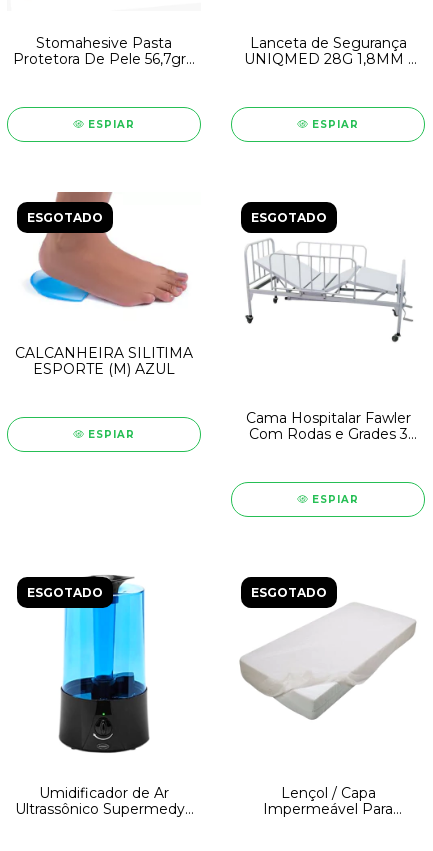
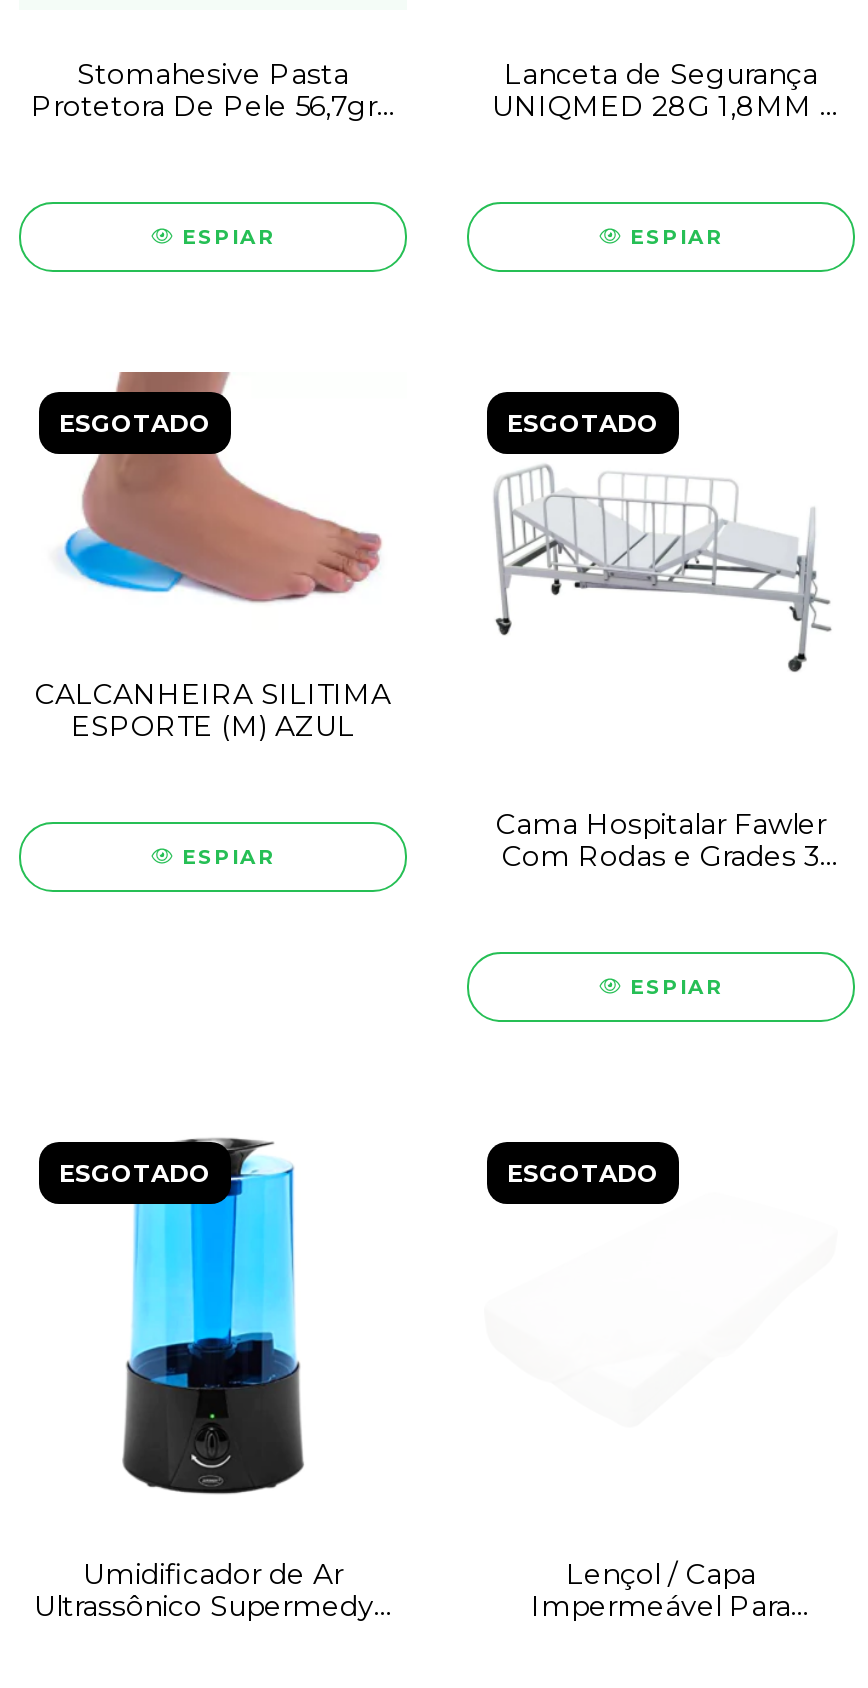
- [image]
